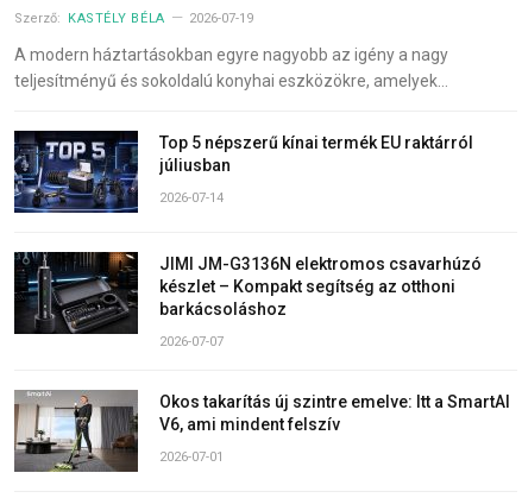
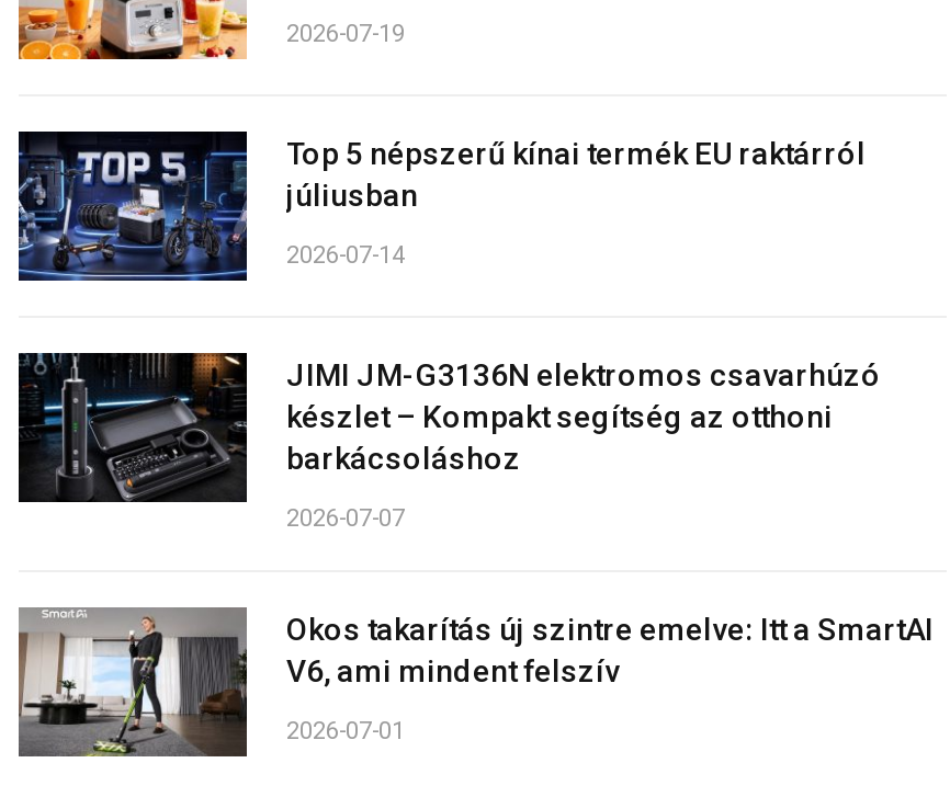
- Szerző: KASTÉLY BÉLA

- A modern háztartásokban egyre nagyobb az igény a nagy
- teljesítményű és sokoldalú konyhai eszközökre, amelyek…
